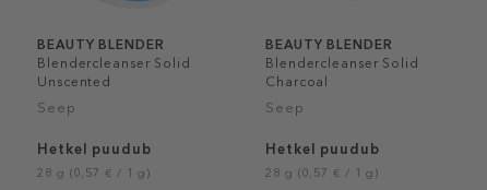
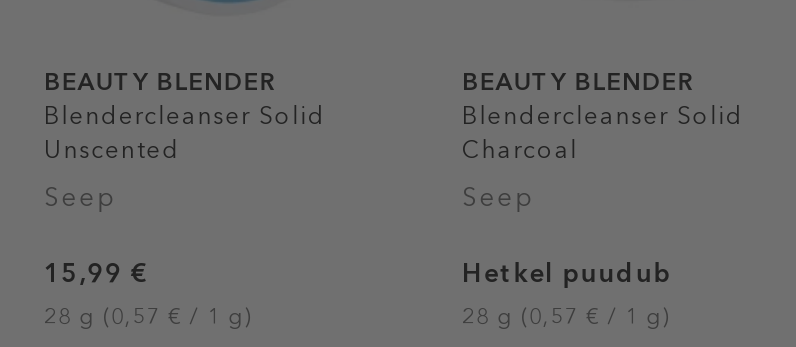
- Hetkel puudub
+ 15,99 €
